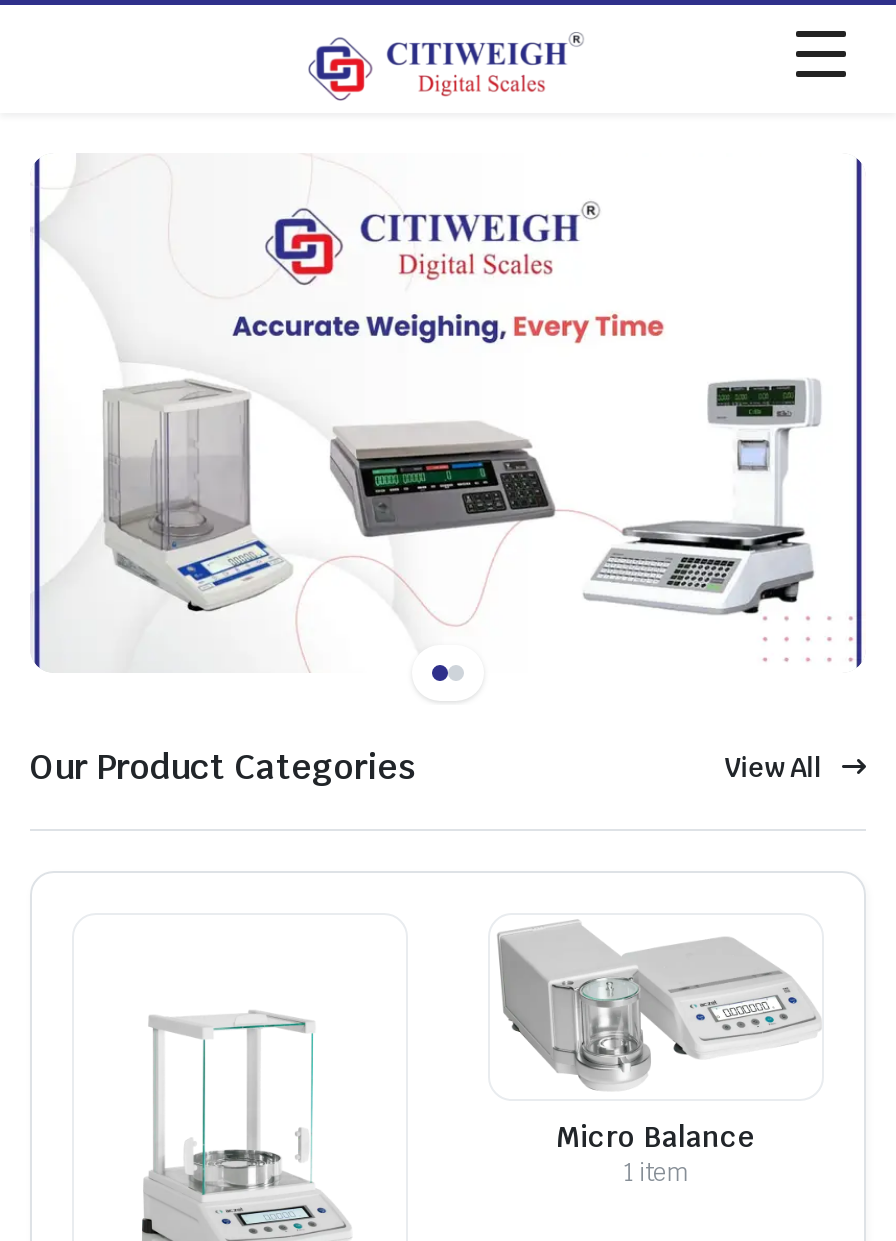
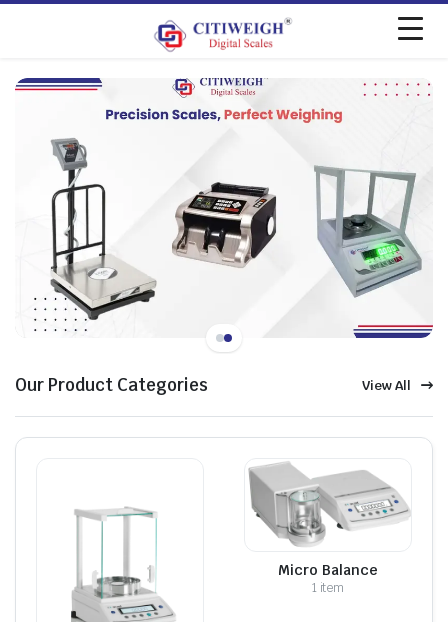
- [image]
+ [image]
